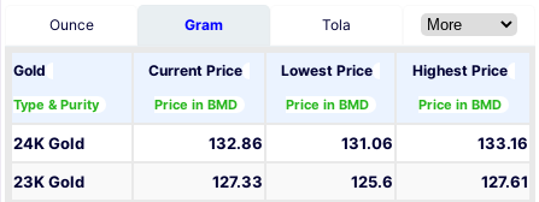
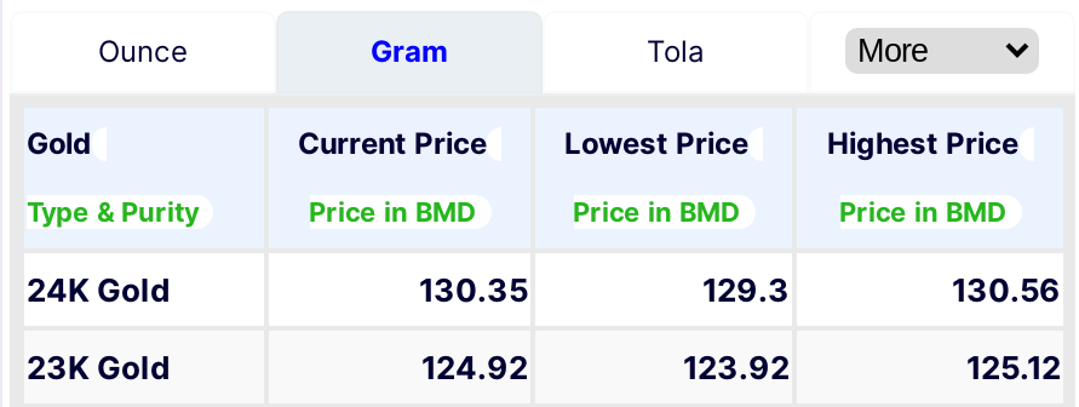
- 132.86
+ 130.35

- 131.06
+ 129.3

- 133.16
+ 130.56

- 127.33
+ 124.92

- 125.6
+ 123.92

- 127.61
+ 125.12
